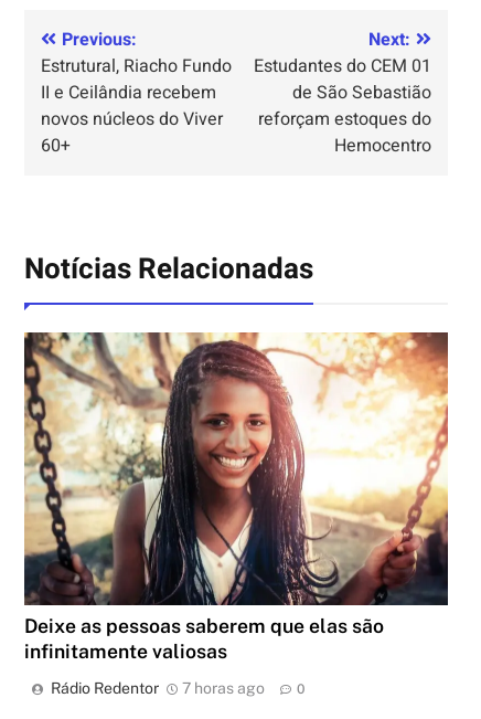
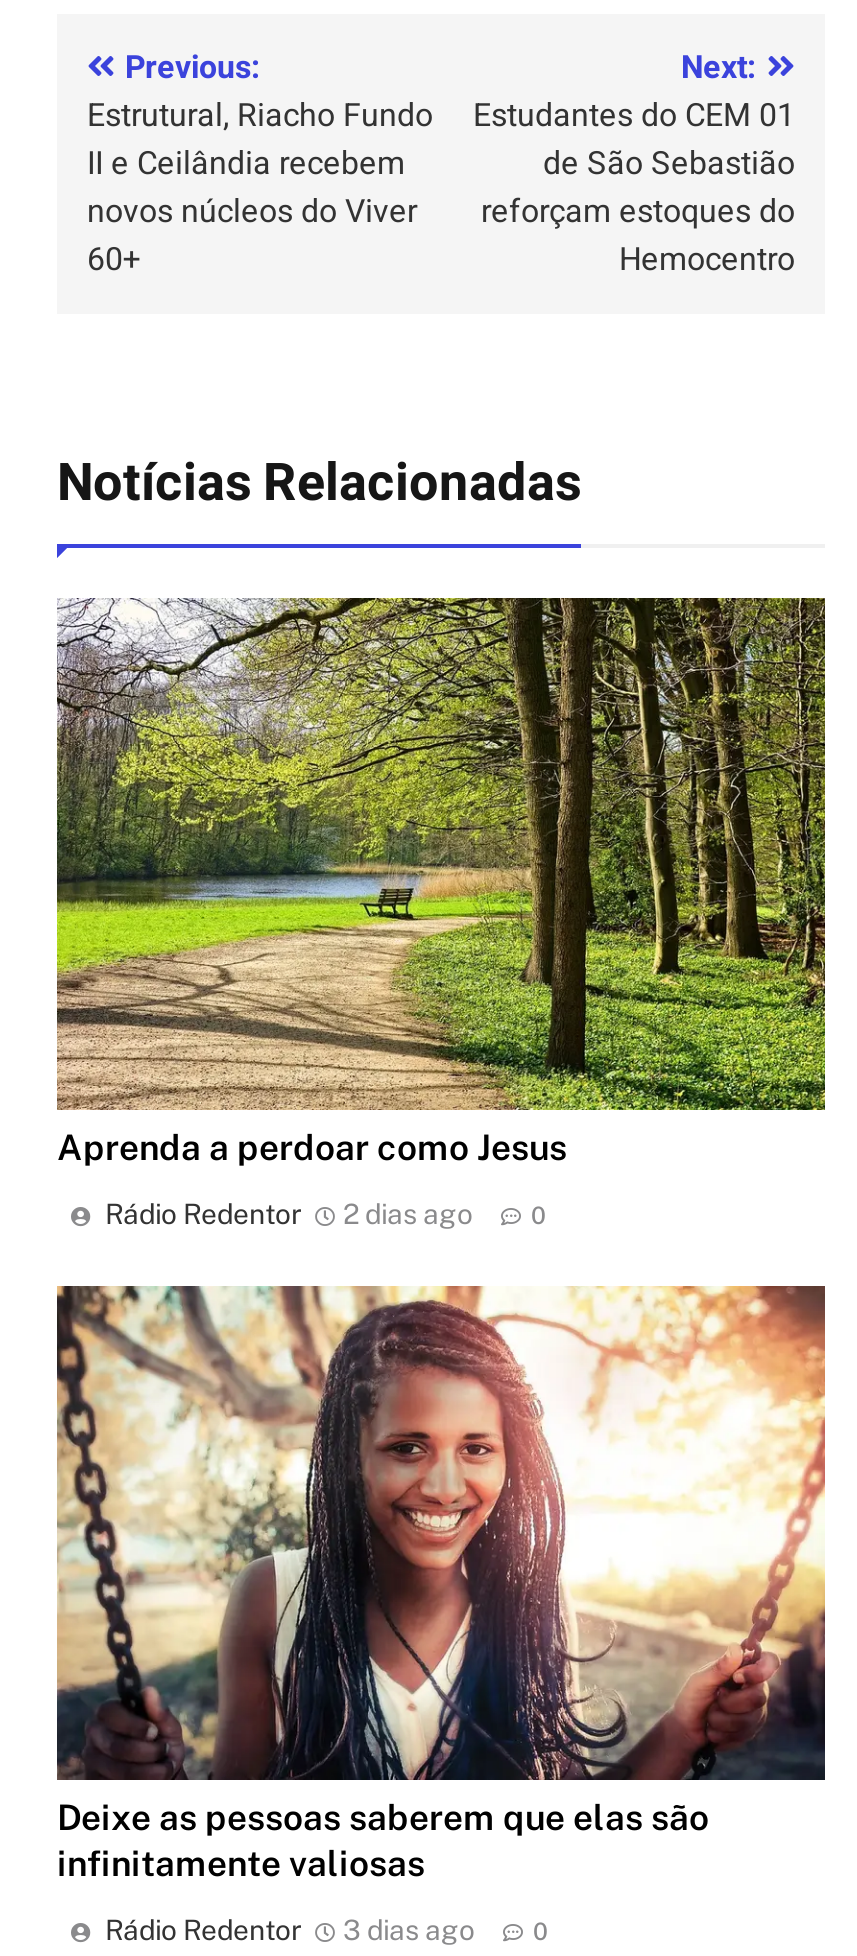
+ [image]
+ Aprenda a perdoar como Jesus
+ Rádio Redentor
+ 2 dias ago
+ 0

- Rádio Redentor 7 horas ago
+ Rádio Redentor 3 dias ago
